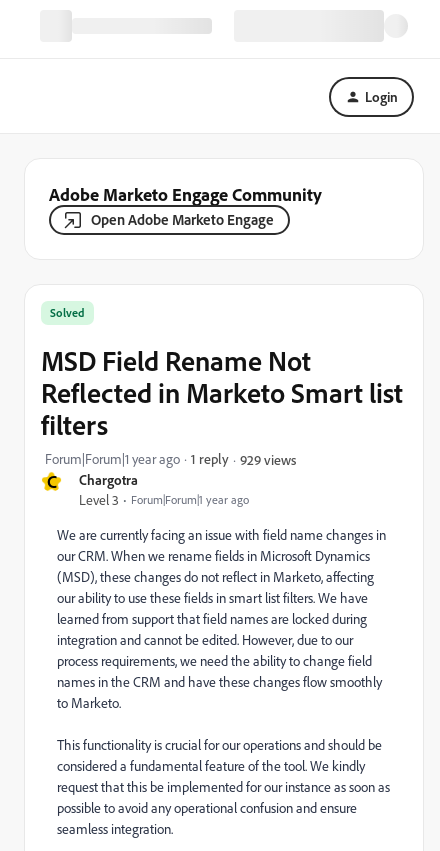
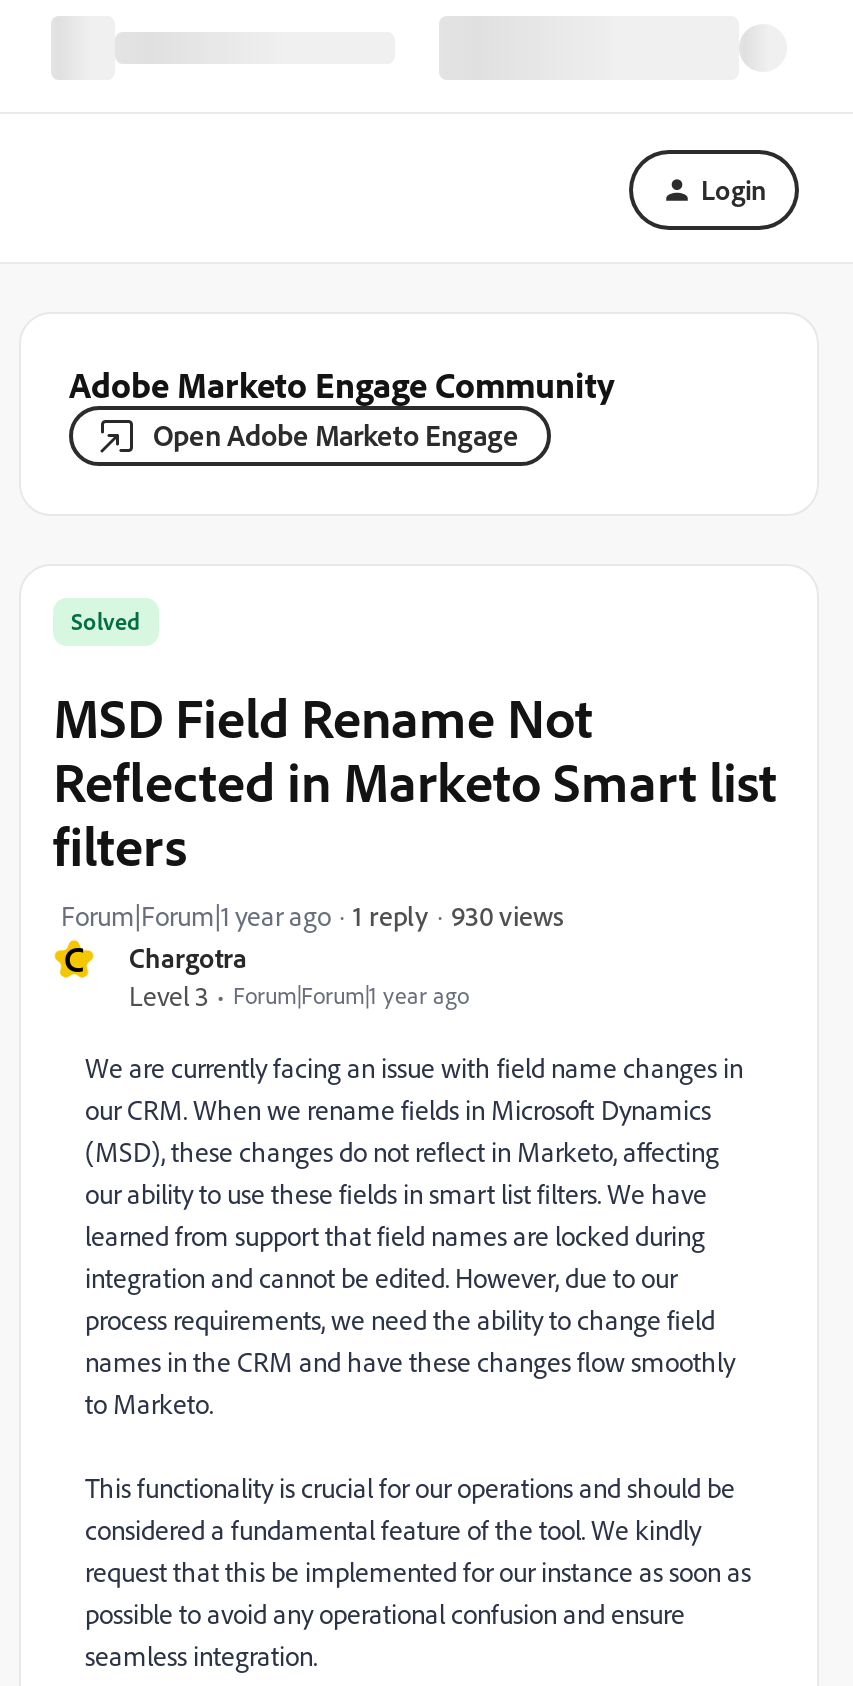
- 929 views
+ 930 views
